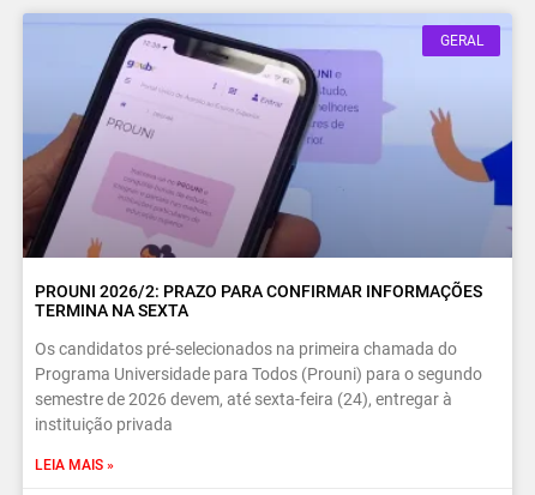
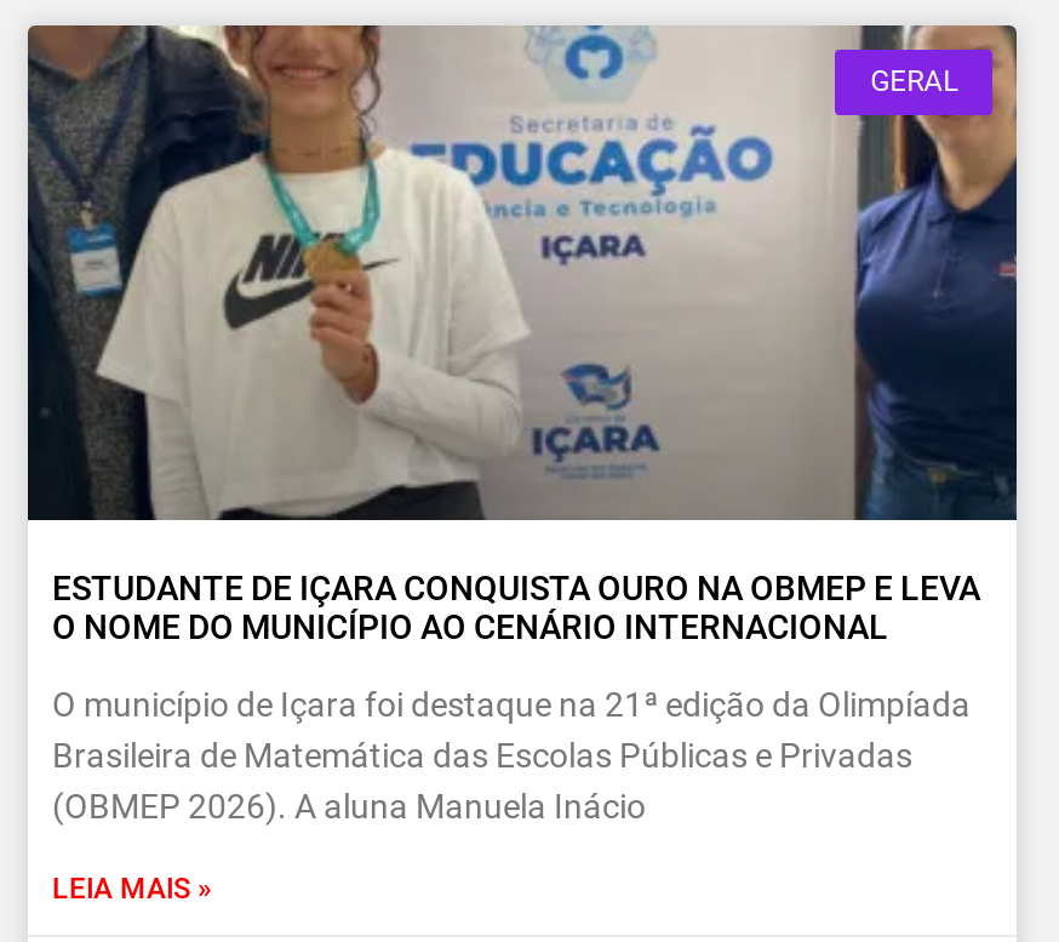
- [image]
- PROUNI 2026/2: PRAZO PARA CONFIRMAR INFORMAÇÕES
- TERMINA NA SEXTA
+ [image]
+ ESTUDANTE DE IÇARA CONQUISTA OURO NA OBMEP E LEVA
+ O NOME DO MUNICÍPIO AO CENÁRIO INTERNACIONAL

- Os candidatos pré-selecionados na primeira chamada do
- Programa Universidade para Todos (Prouni) para o segundo
- semestre de 2026 devem, até sexta-feira (24), entregar à
- instituição privada
+ O município de Içara foi destaque na 21ª edição da Olimpíada
+ Brasileira de Matemática das Escolas Públicas e Privadas
+ (OBMEP 2026). A aluna Manuela Inácio
